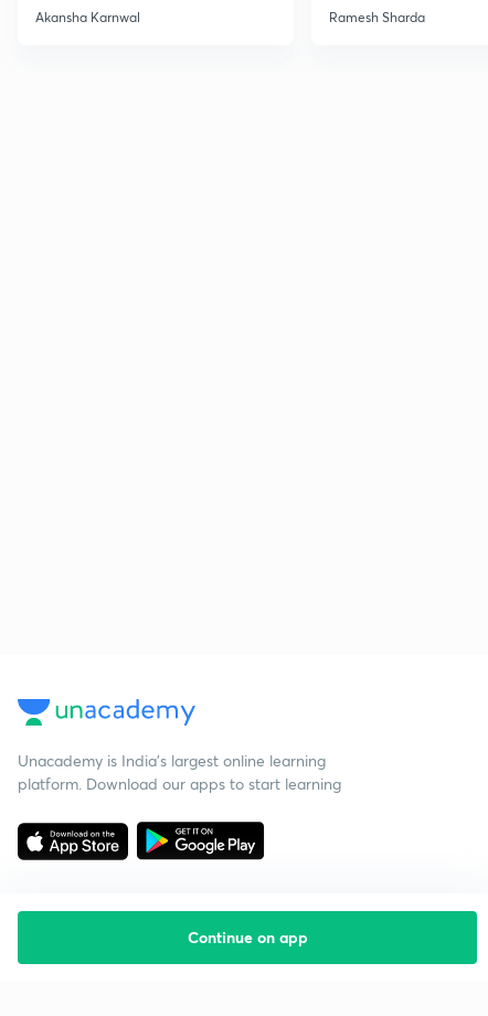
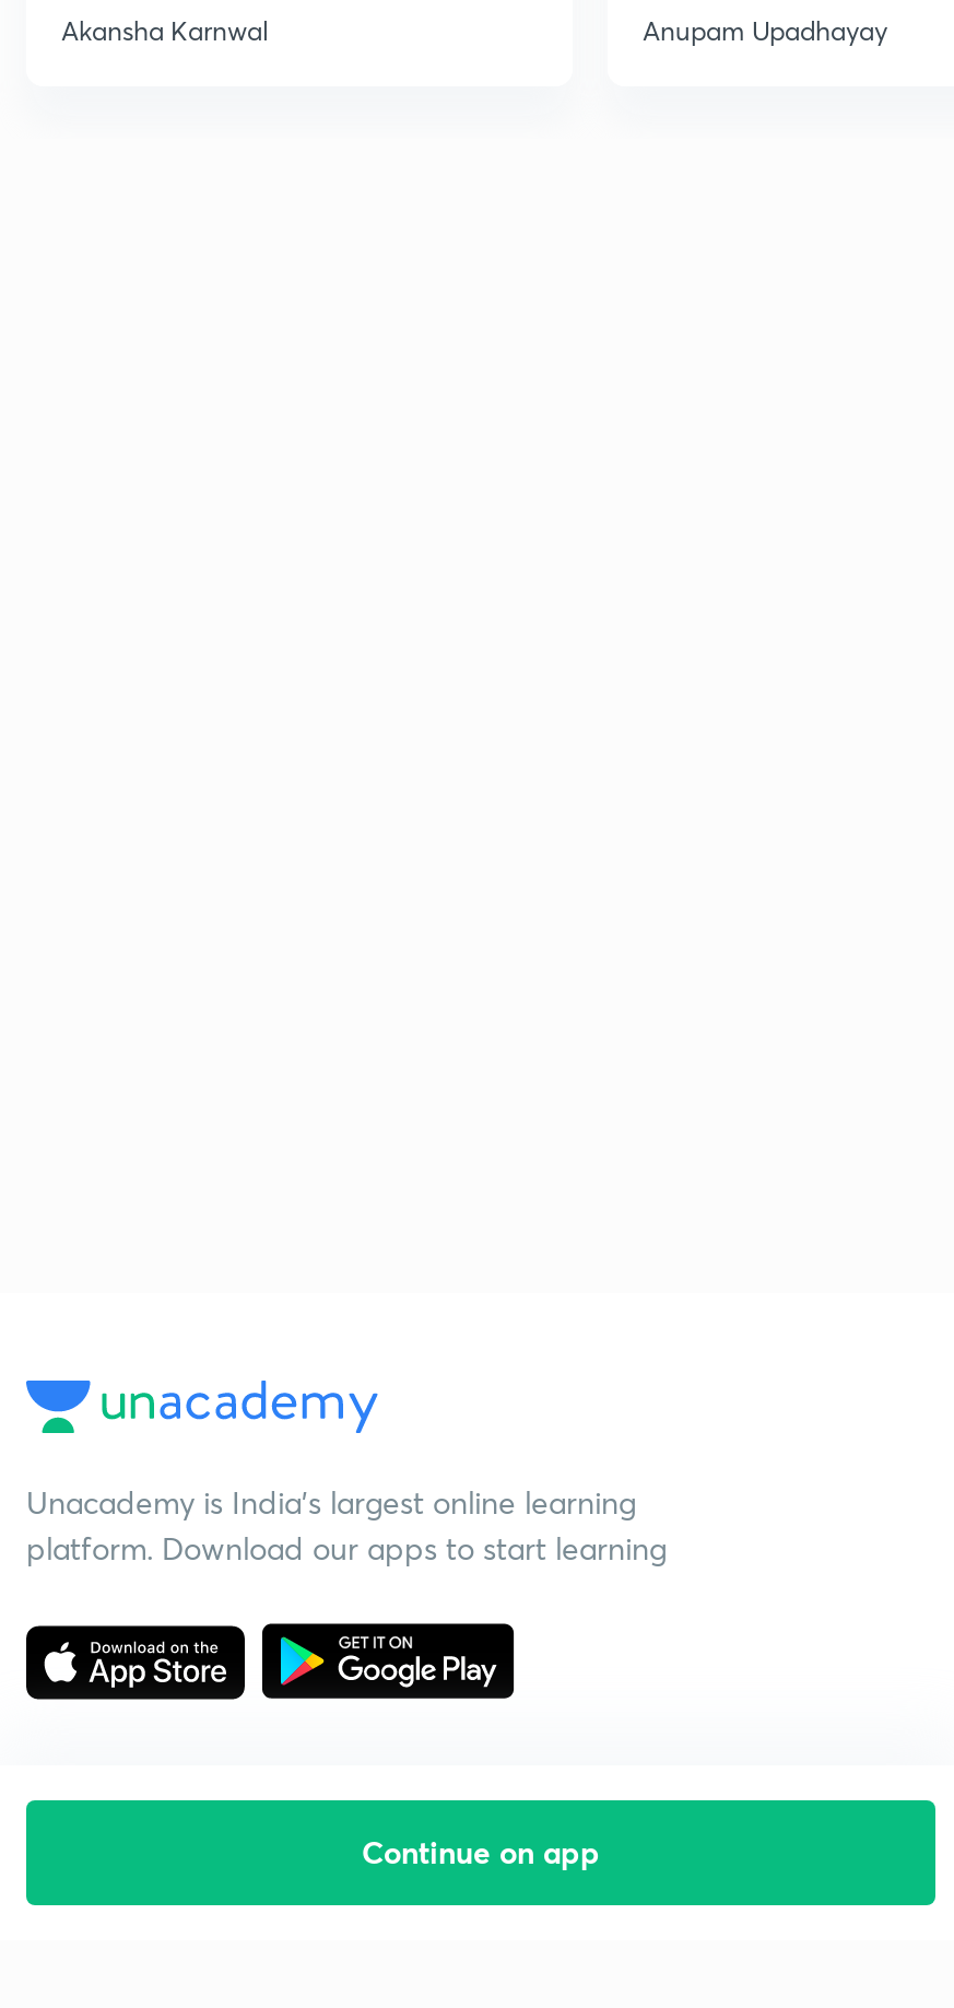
- Ramesh Sharda
+ Anupam Upadhayay
